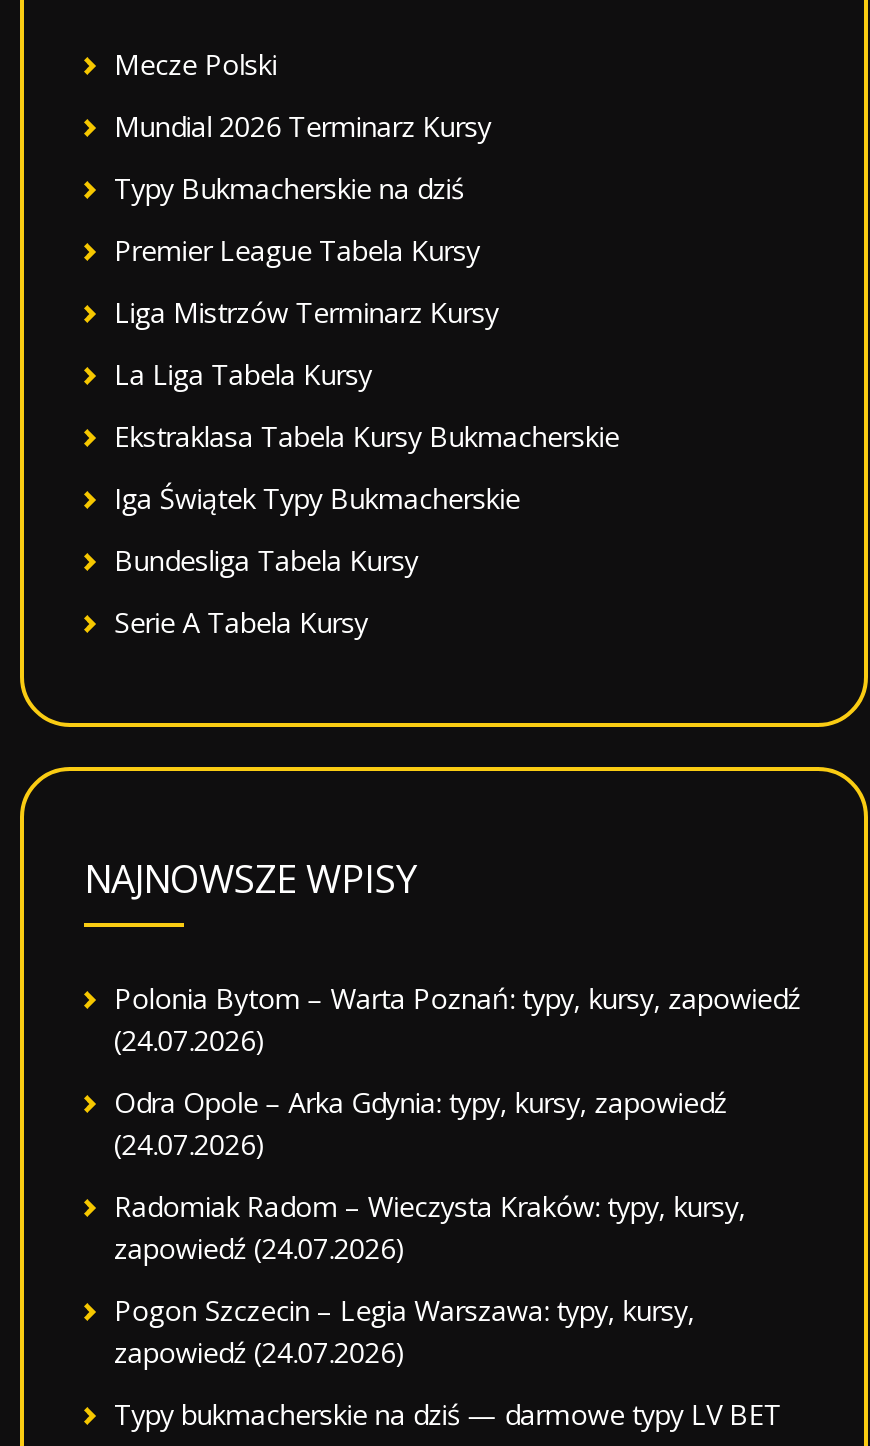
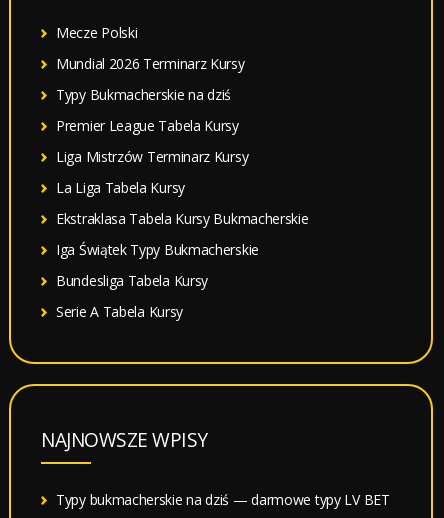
- Polonia Bytom – Warta Poznań: typy, kursy, zapowiedź
- (24.07.2026)
- Odra Opole – Arka Gdynia: typy, kursy, zapowiedź
- (24.07.2026)
- Radomiak Radom – Wieczysta Kraków: typy, kursy,
- zapowiedź (24.07.2026)
- Pogon Szczecin – Legia Warszawa: typy, kursy,
- zapowiedź (24.07.2026)
